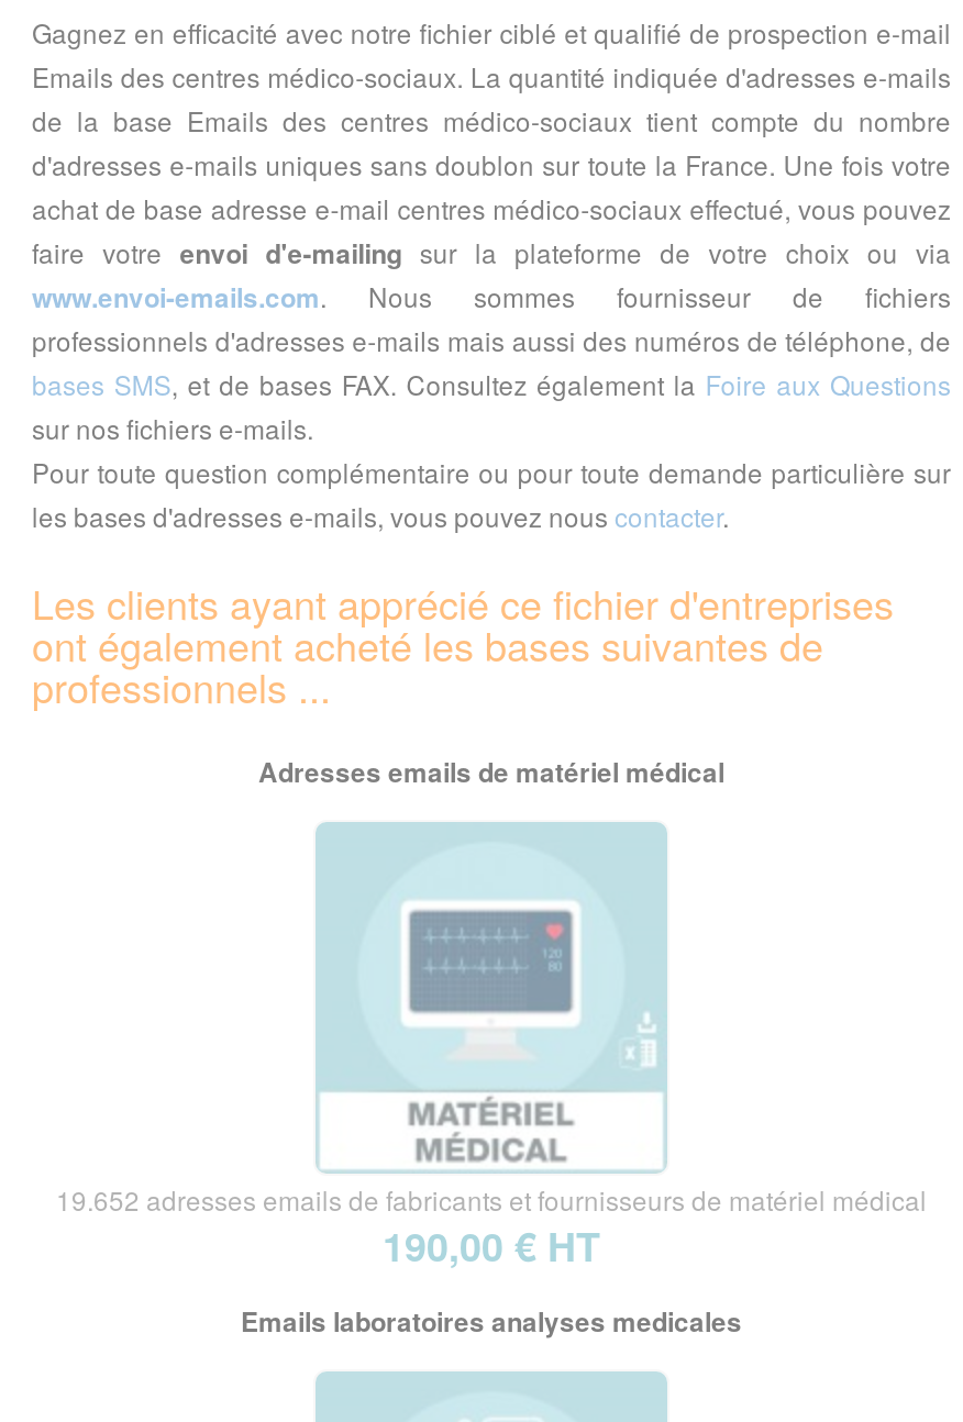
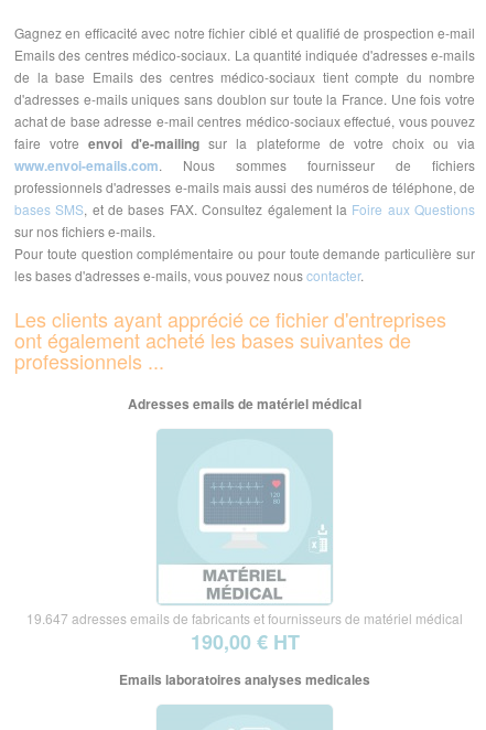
- 19.652 adresses emails de fabricants et fournisseurs de matériel médical
+ 19.647 adresses emails de fabricants et fournisseurs de matériel médical
